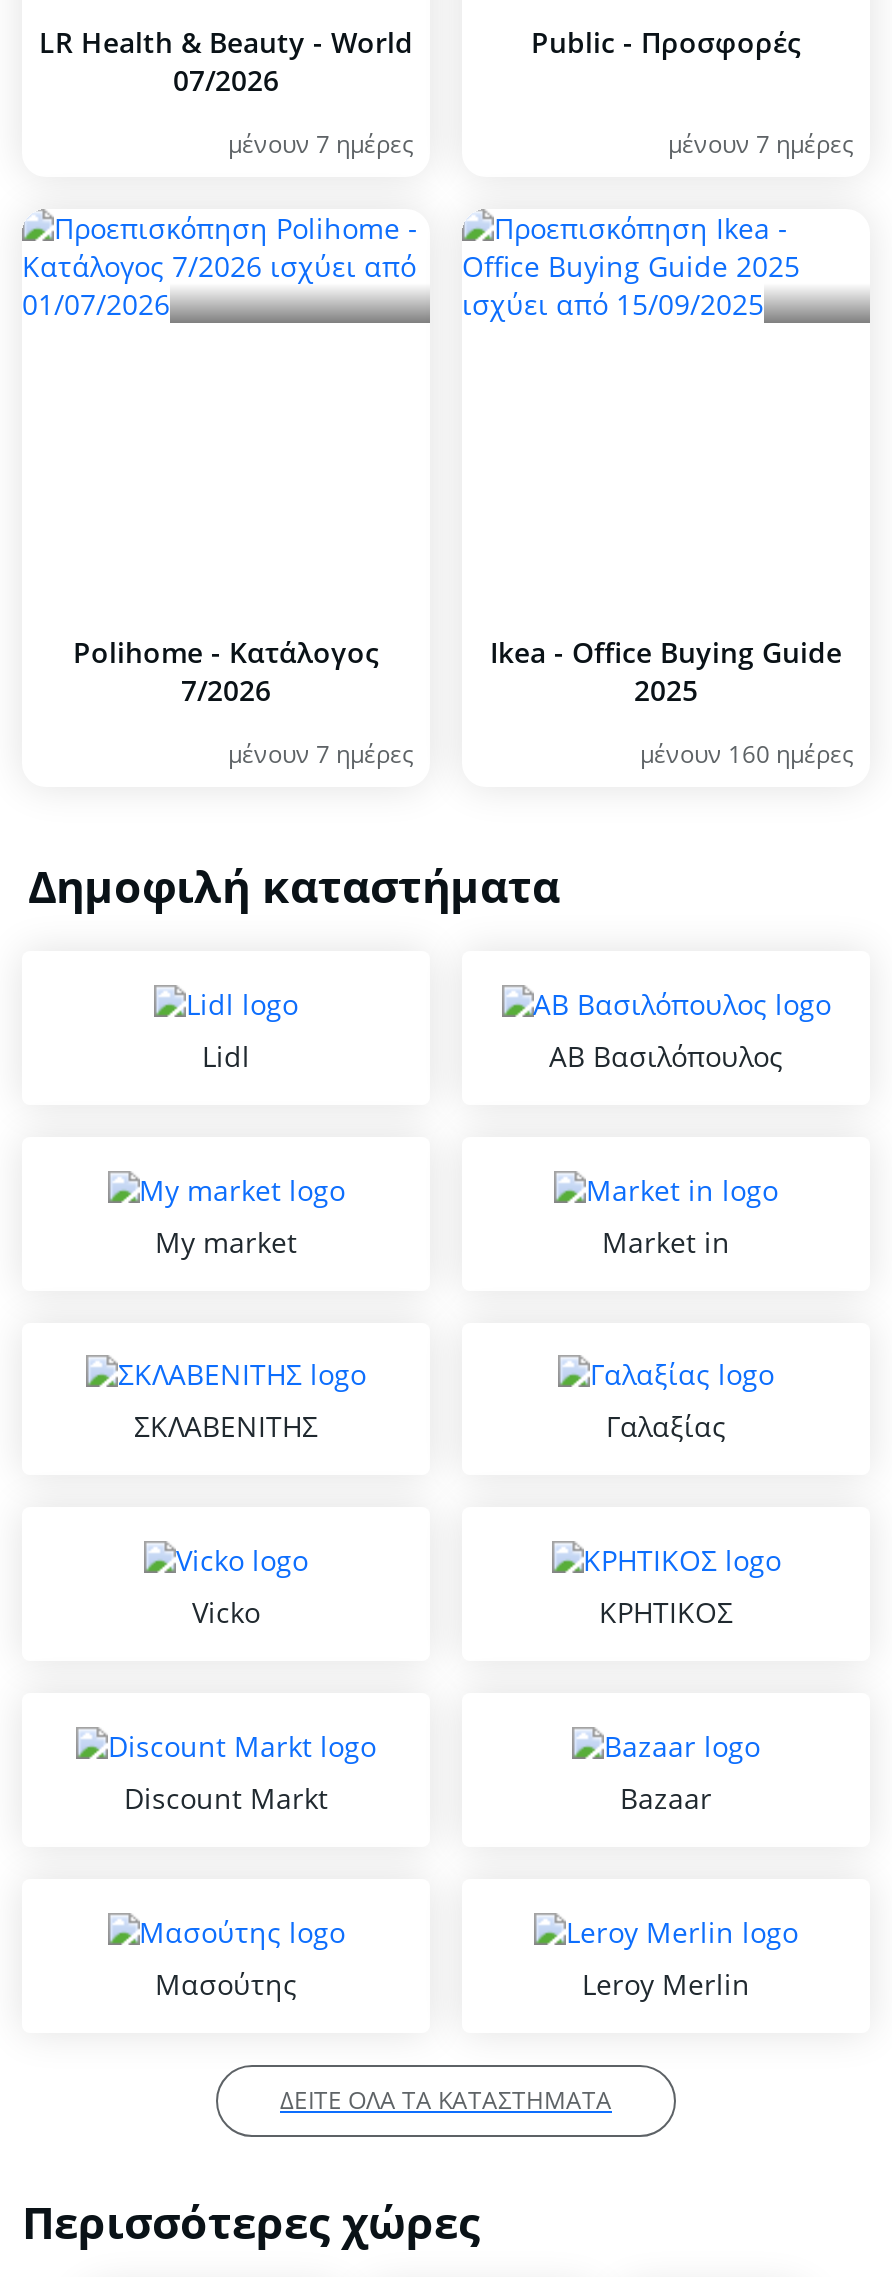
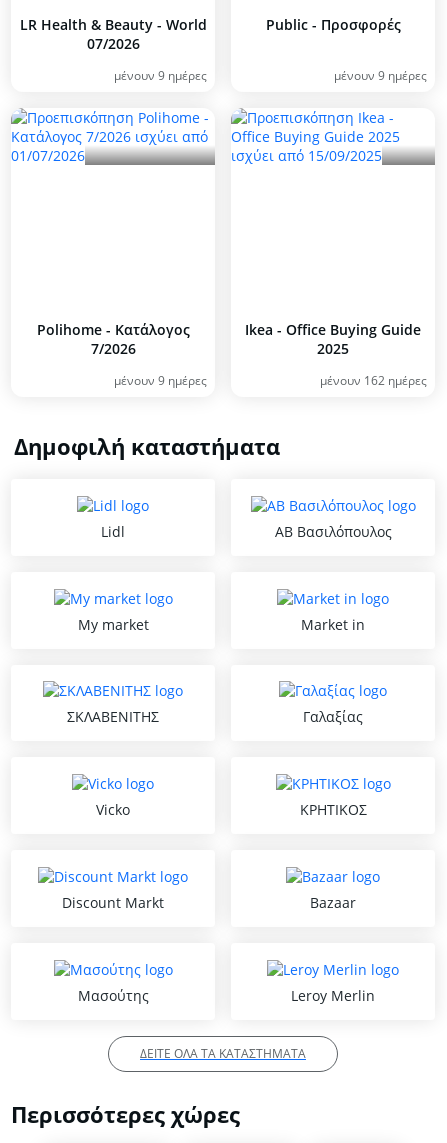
- μένουν 7 ημέρες
+ μένουν 9 ημέρες

- μένουν 7 ημέρες
+ μένουν 9 ημέρες

- μένουν 7 ημέρες
+ μένουν 9 ημέρες

- μένουν 160 ημέρες
+ μένουν 162 ημέρες
